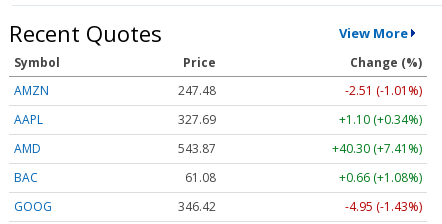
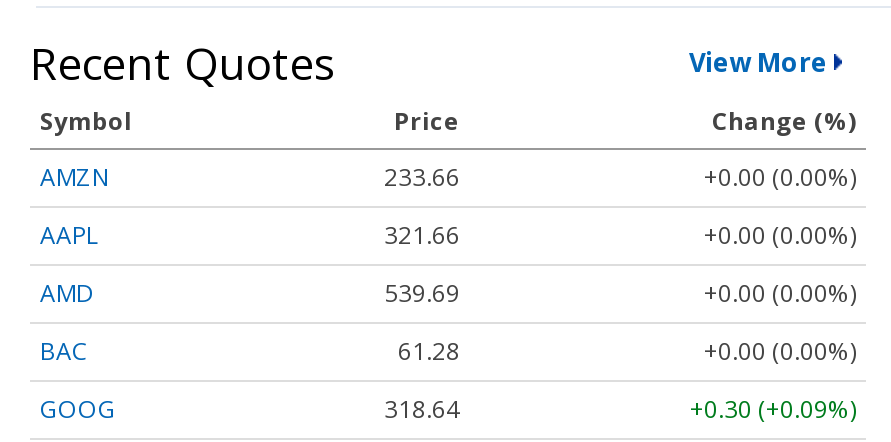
- 247.48
+ 233.66

- -2.51 (-1.01%)
+ +0.00 (0.00%)

- 327.69
+ 321.66

- +1.10 (+0.34%)
+ +0.00 (0.00%)

- 543.87
+ 539.69

- +40.30 (+7.41%)
+ +0.00 (0.00%)

- 61.08
+ 61.28

- +0.66 (+1.08%)
+ +0.00 (0.00%)

- 346.42
+ 318.64

- -4.95 (-1.43%)
+ +0.30 (+0.09%)
